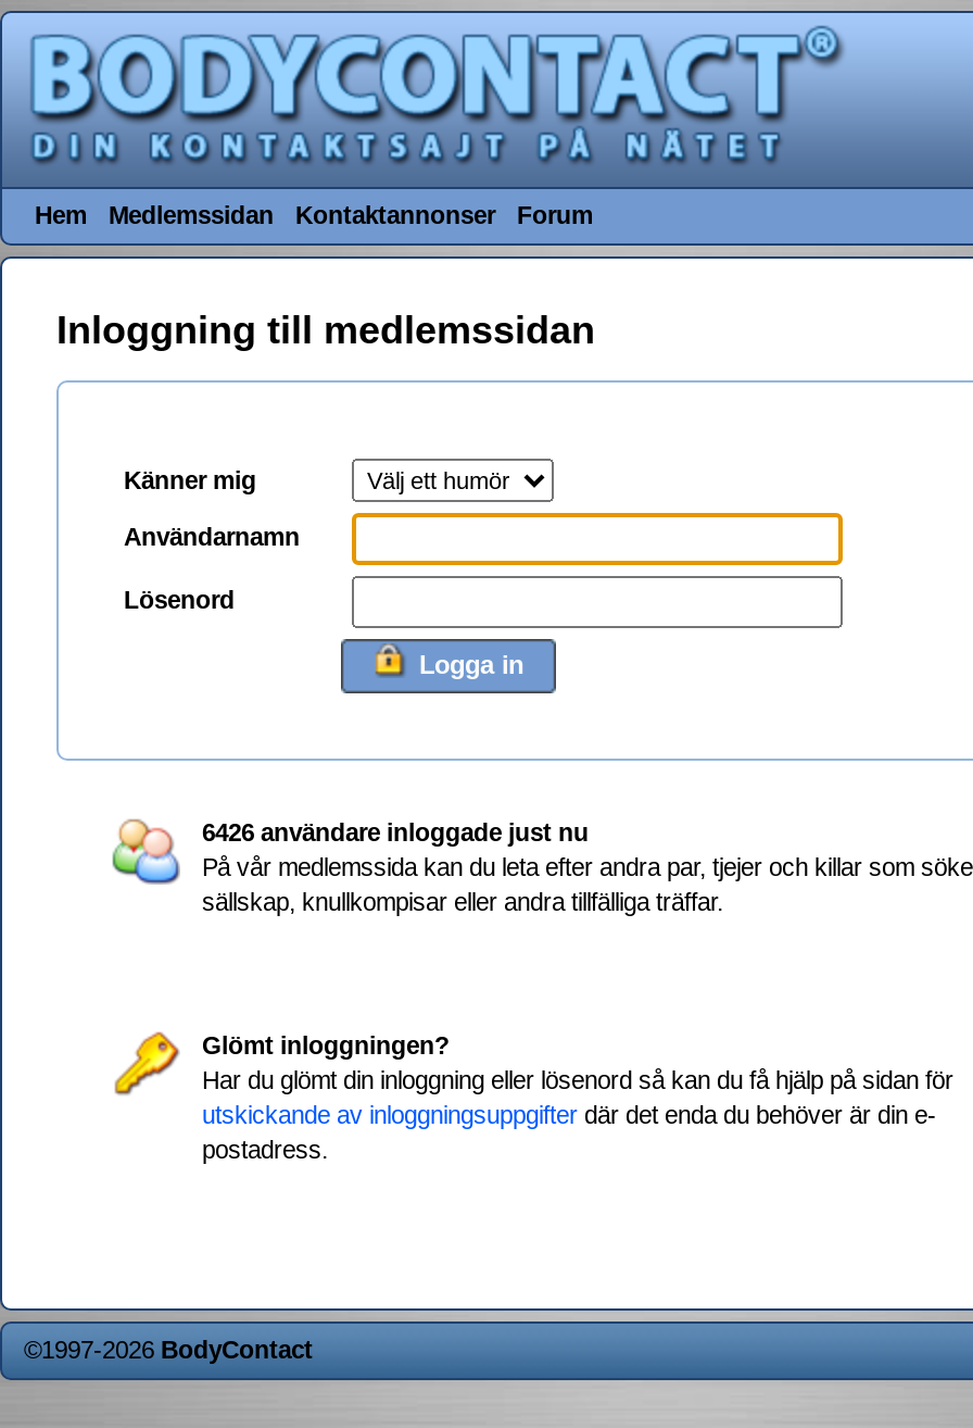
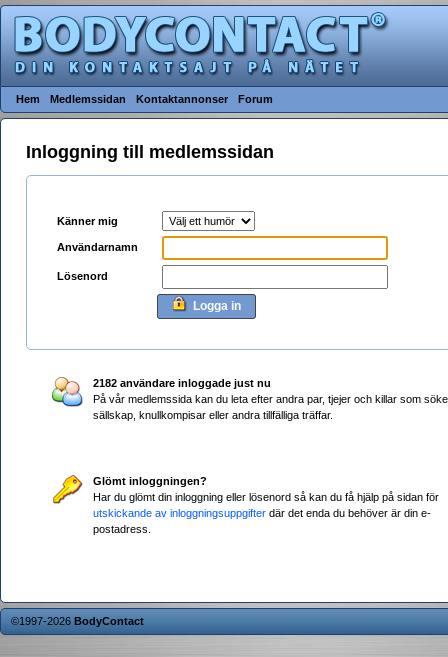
- 6426 användare inloggade just nu
+ 2182 användare inloggade just nu
